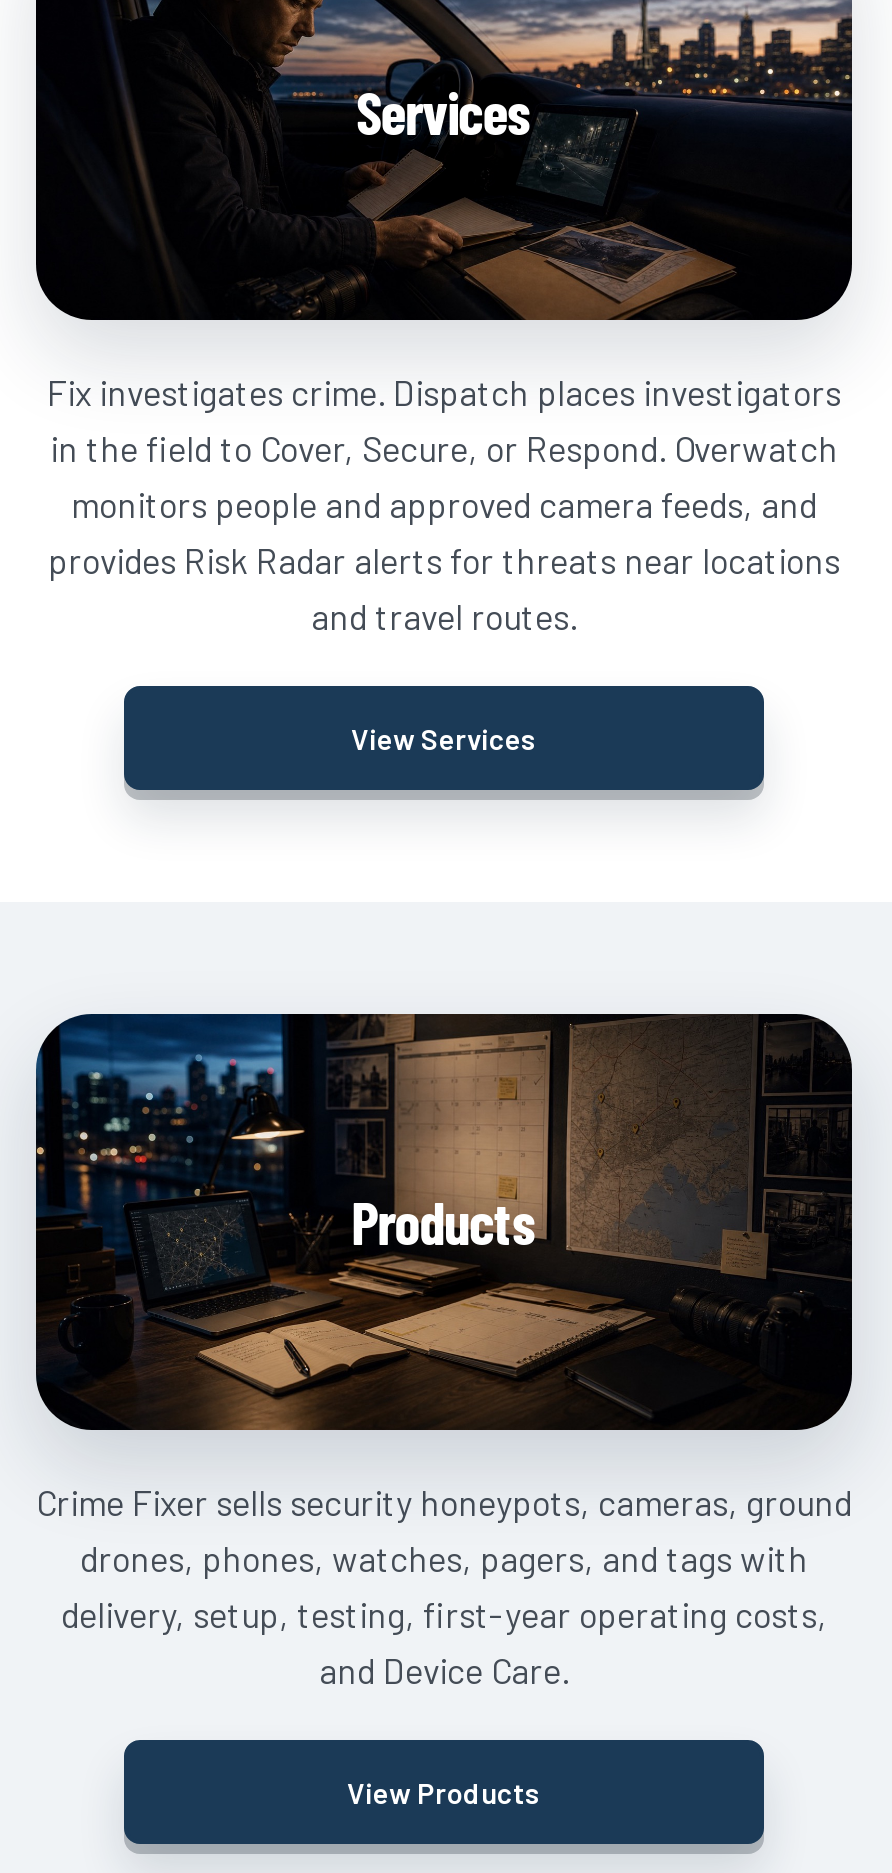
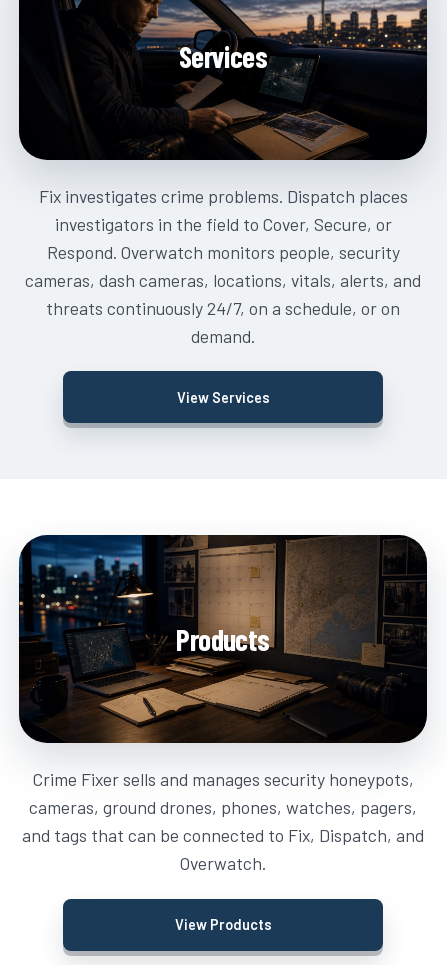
- Fix investigates crime. Dispatch places investigators
- in the field to Cover, Secure, or Respond. Overwatch
- monitors people and approved camera feeds, and
- provides Risk Radar alerts for threats near locations
- and travel routes.
+ Fix investigates crime problems. Dispatch places
+ investigators in the field to Cover, Secure, or
+ Respond. Overwatch monitors people, security
+ cameras, dash cameras, locations, vitals, alerts, and
+ threats continuously 24/7, on a schedule, or on
+ demand.

- Crime Fixer sells security honeypots, cameras, ground
- drones, phones, watches, pagers, and tags with
- delivery, setup, testing, first-year operating costs,
- and Device Care.
+ Crime Fixer sells and manages security honeypots,
+ cameras, ground drones, phones, watches, pagers,
+ and tags that can be connected to Fix, Dispatch, and
+ Overwatch.
